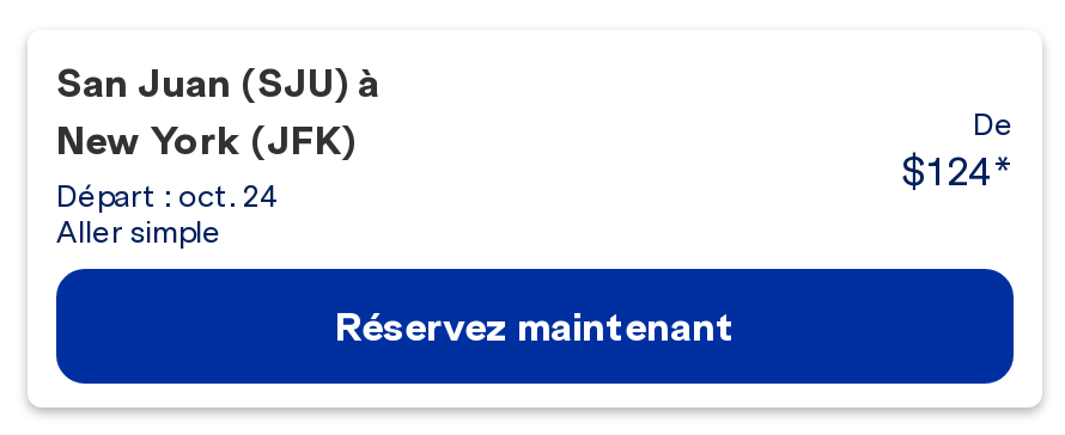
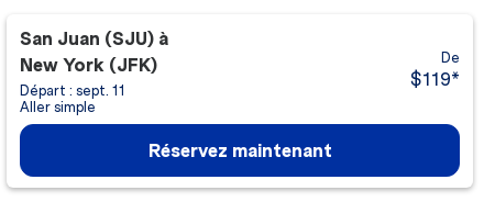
- $124*
+ $119*

- Départ : oct. 24
+ Départ : sept. 11
